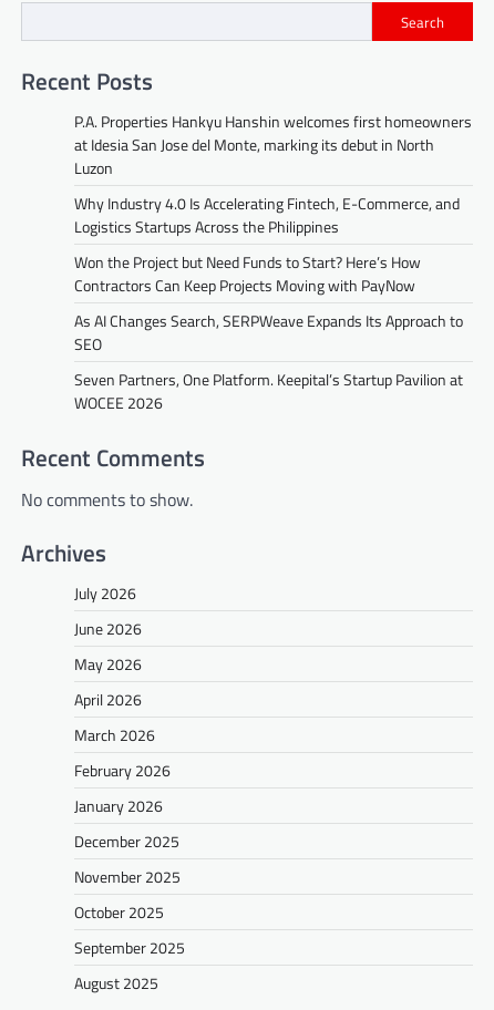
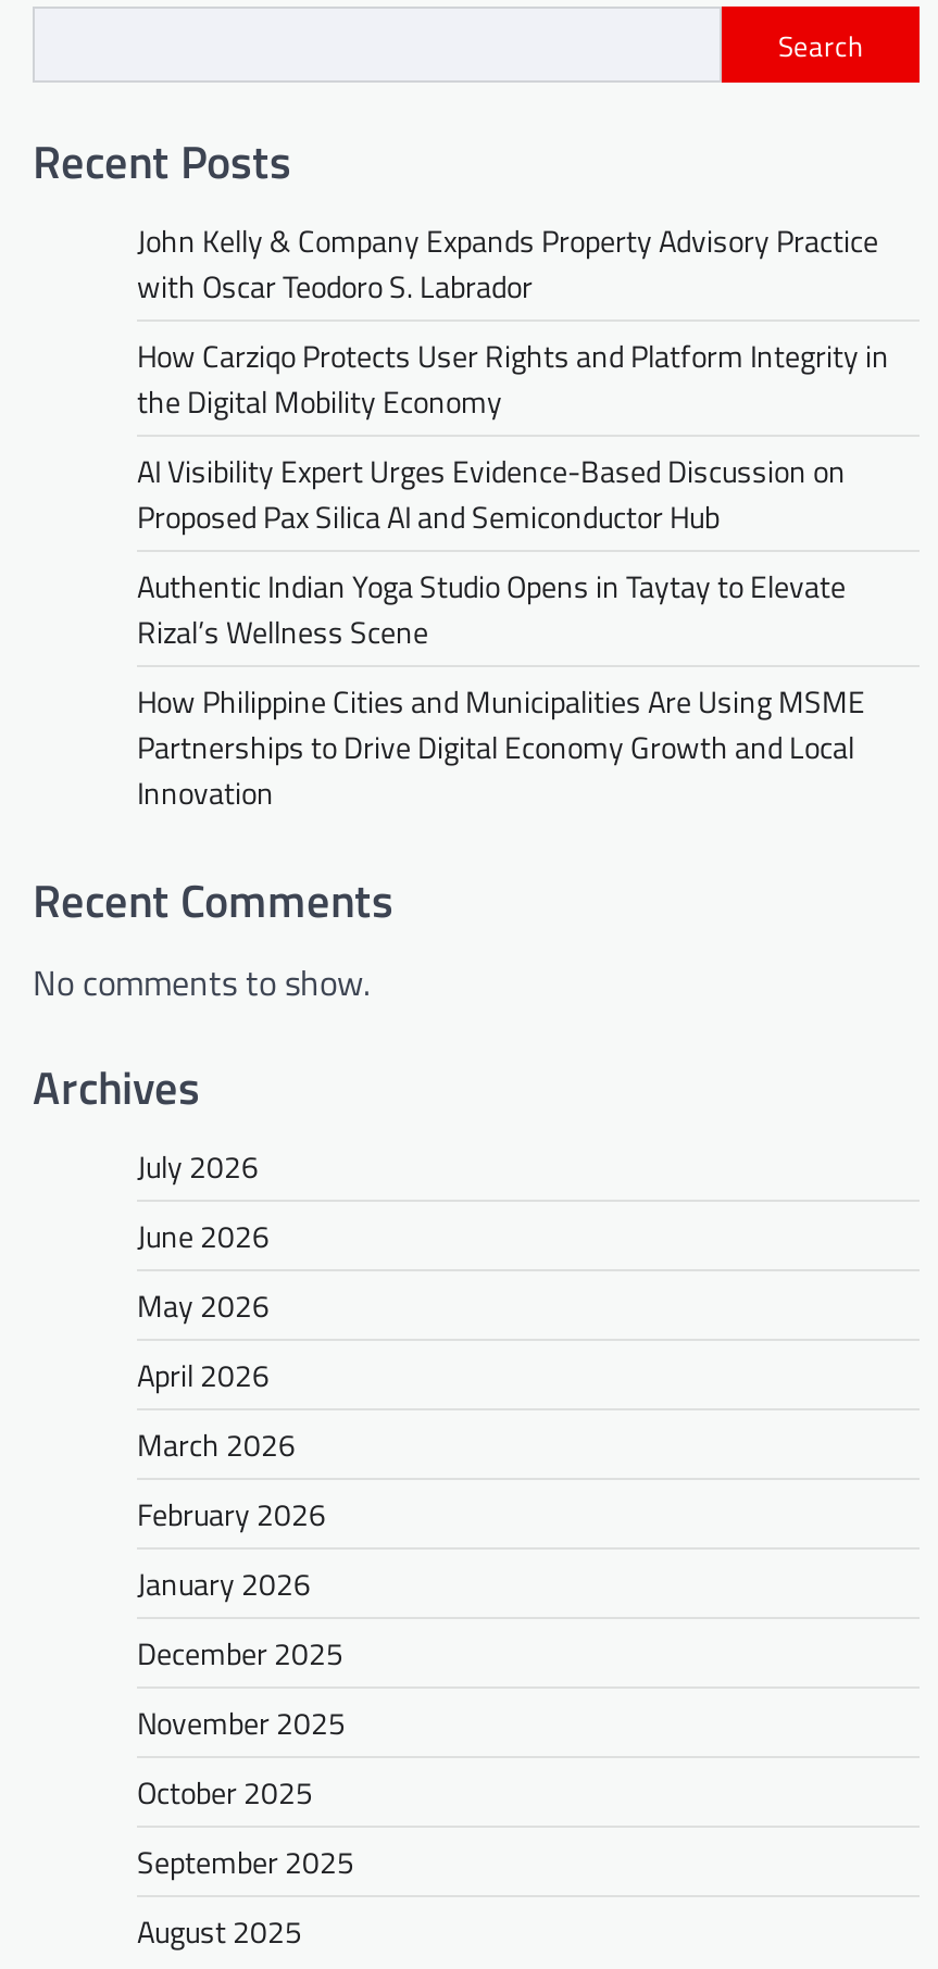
- P.A. Properties Hankyu Hanshin welcomes first homeowners
- at Idesia San Jose del Monte, marking its debut in North
- Luzon
+ John Kelly & Company Expands Property Advisory Practice
+ with Oscar Teodoro S. Labrador

- Why Industry 4.0 Is Accelerating Fintech, E-Commerce, and
- Logistics Startups Across the Philippines
+ How Carziqo Protects User Rights and Platform Integrity in
+ the Digital Mobility Economy

- Won the Project but Need Funds to Start? Here’s How
- Contractors Can Keep Projects Moving with PayNow
+ AI Visibility Expert Urges Evidence-Based Discussion on
+ Proposed Pax Silica AI and Semiconductor Hub

- As AI Changes Search, SERPWeave Expands Its Approach to
- SEO
+ Authentic Indian Yoga Studio Opens in Taytay to Elevate
+ Rizal’s Wellness Scene

- Seven Partners, One Platform. Keepital’s Startup Pavilion at
- WOCEE 2026
+ How Philippine Cities and Municipalities Are Using MSME
+ Partnerships to Drive Digital Economy Growth and Local
+ Innovation
